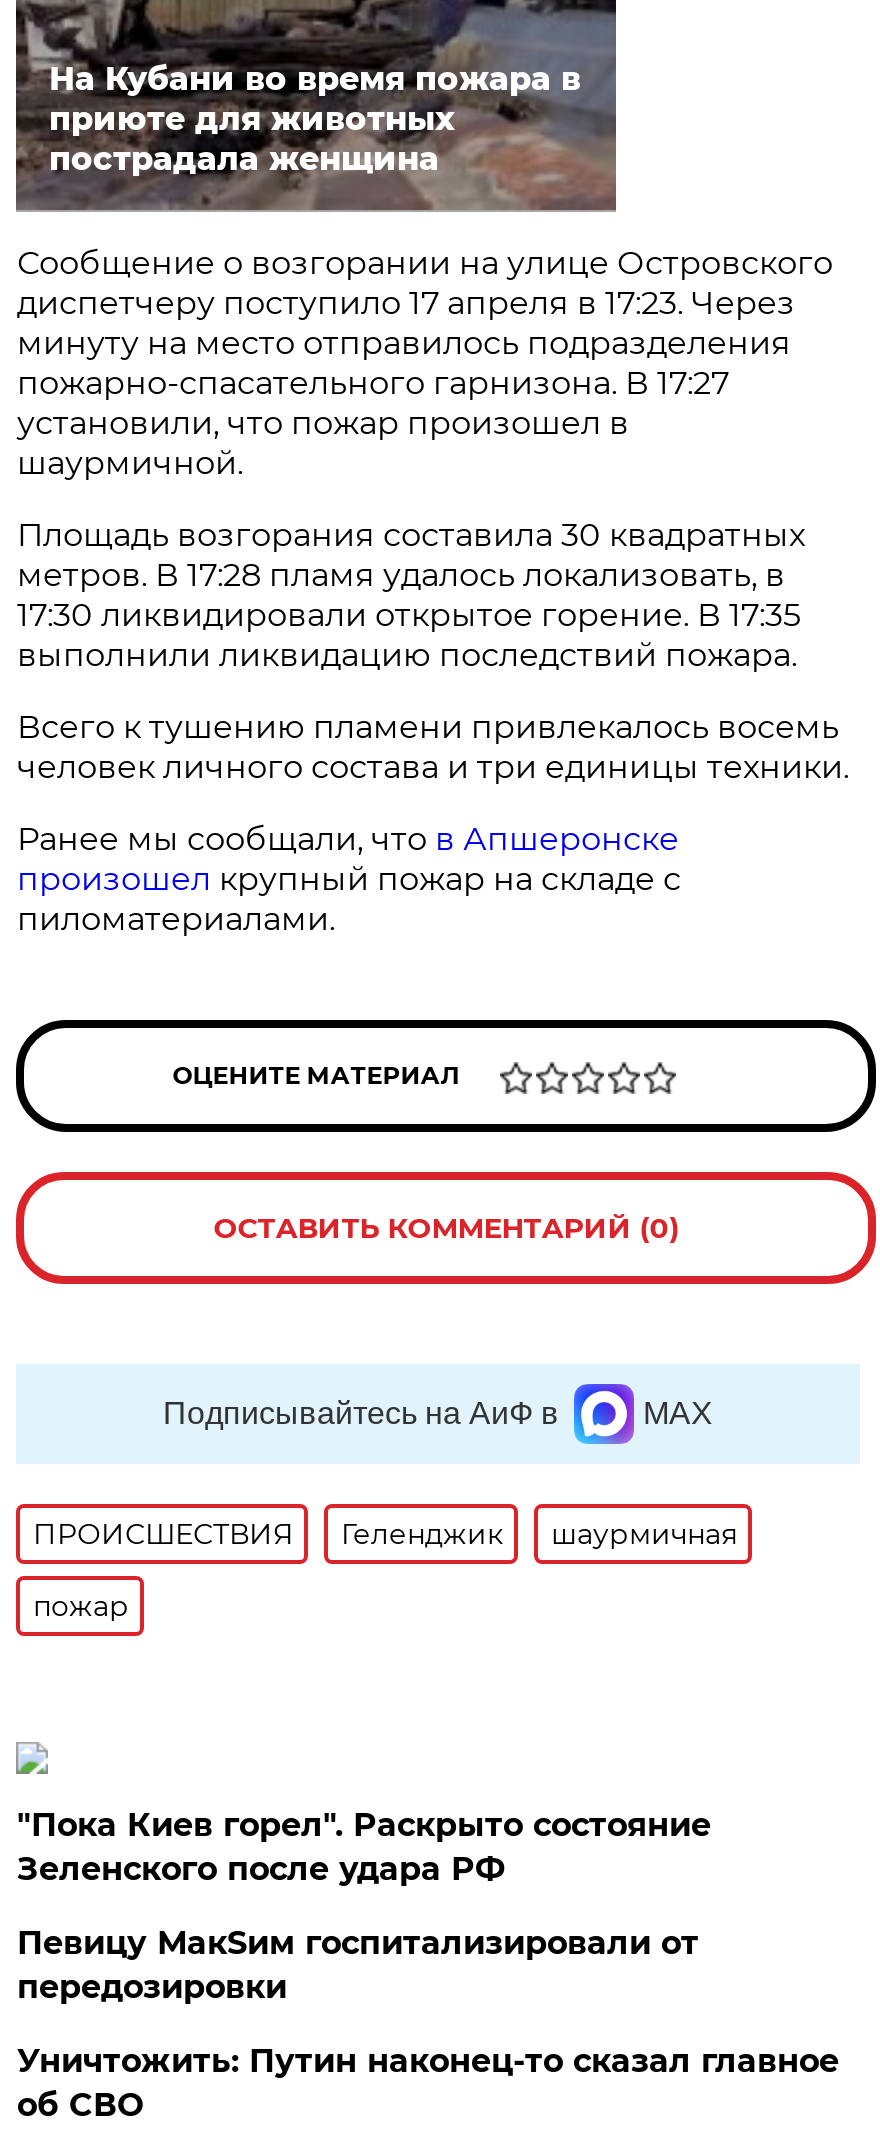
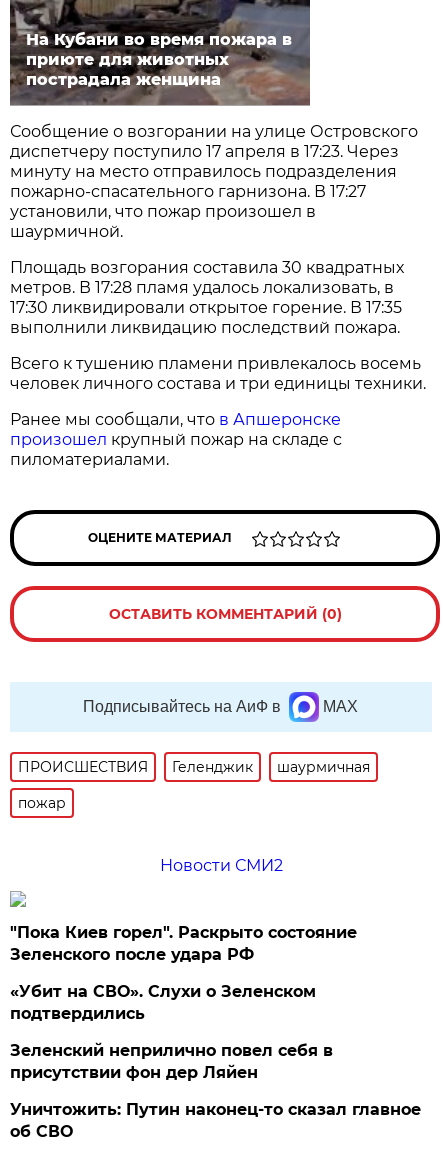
+ Новости СМИ2

- Певицу МакSим госпитализировали от
- передозировки
+ «Убит на СВО». Слухи о Зеленском
+ подтвердились
+ Зеленский неприлично повел cебя в
+ присутствии фон дер Ляйен
